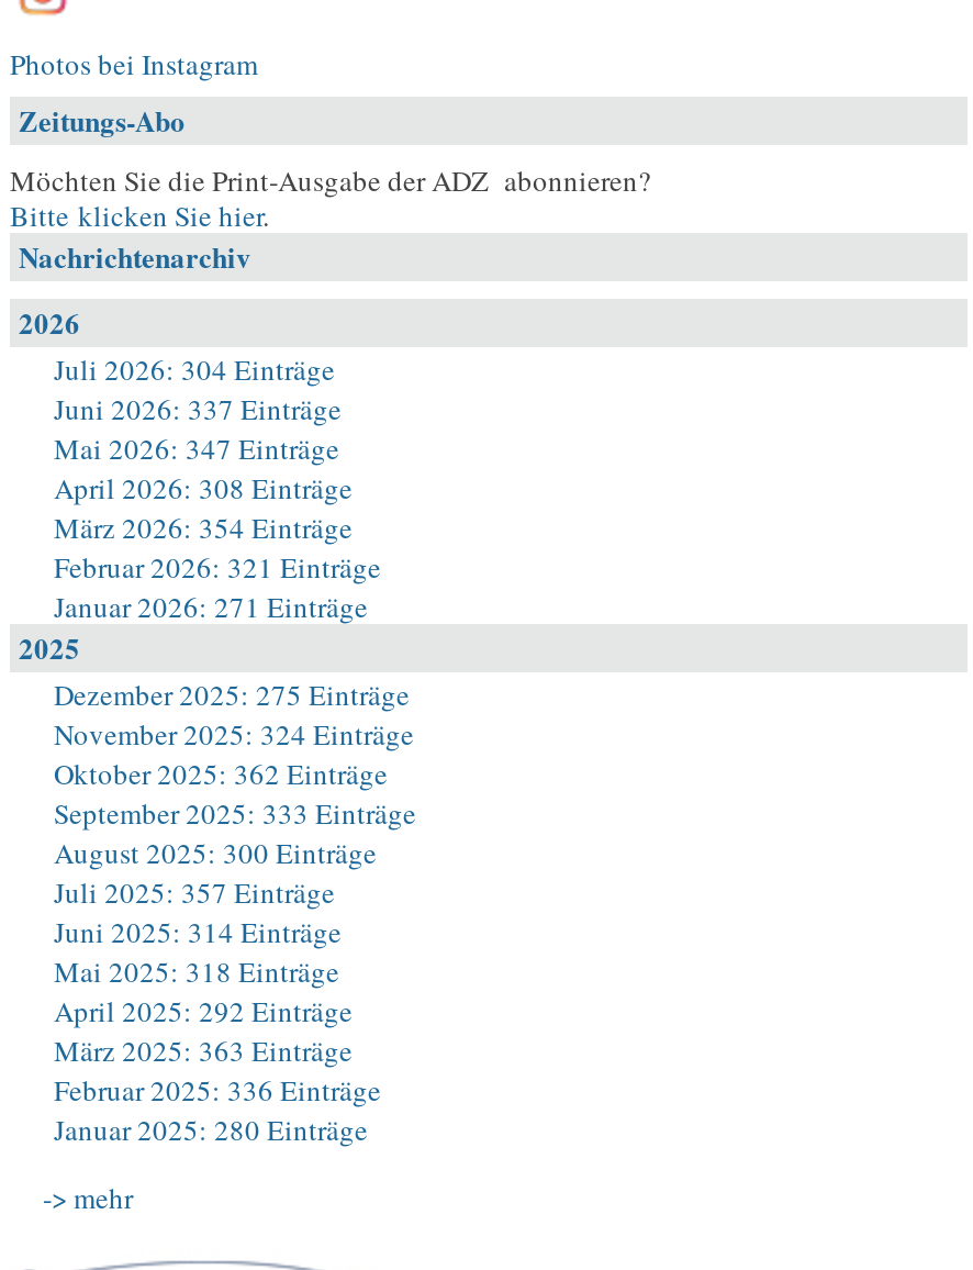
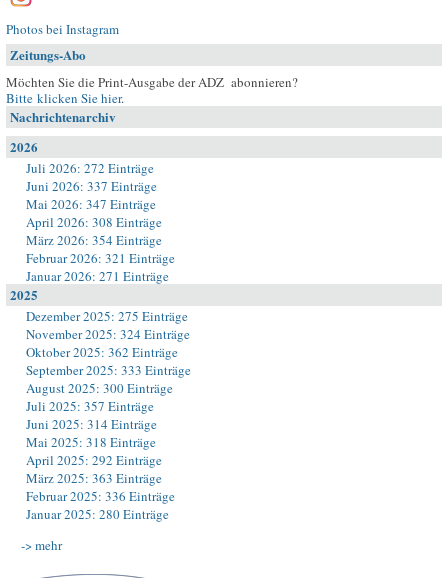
- Juli 2026: 304 Einträge
+ Juli 2026: 272 Einträge
